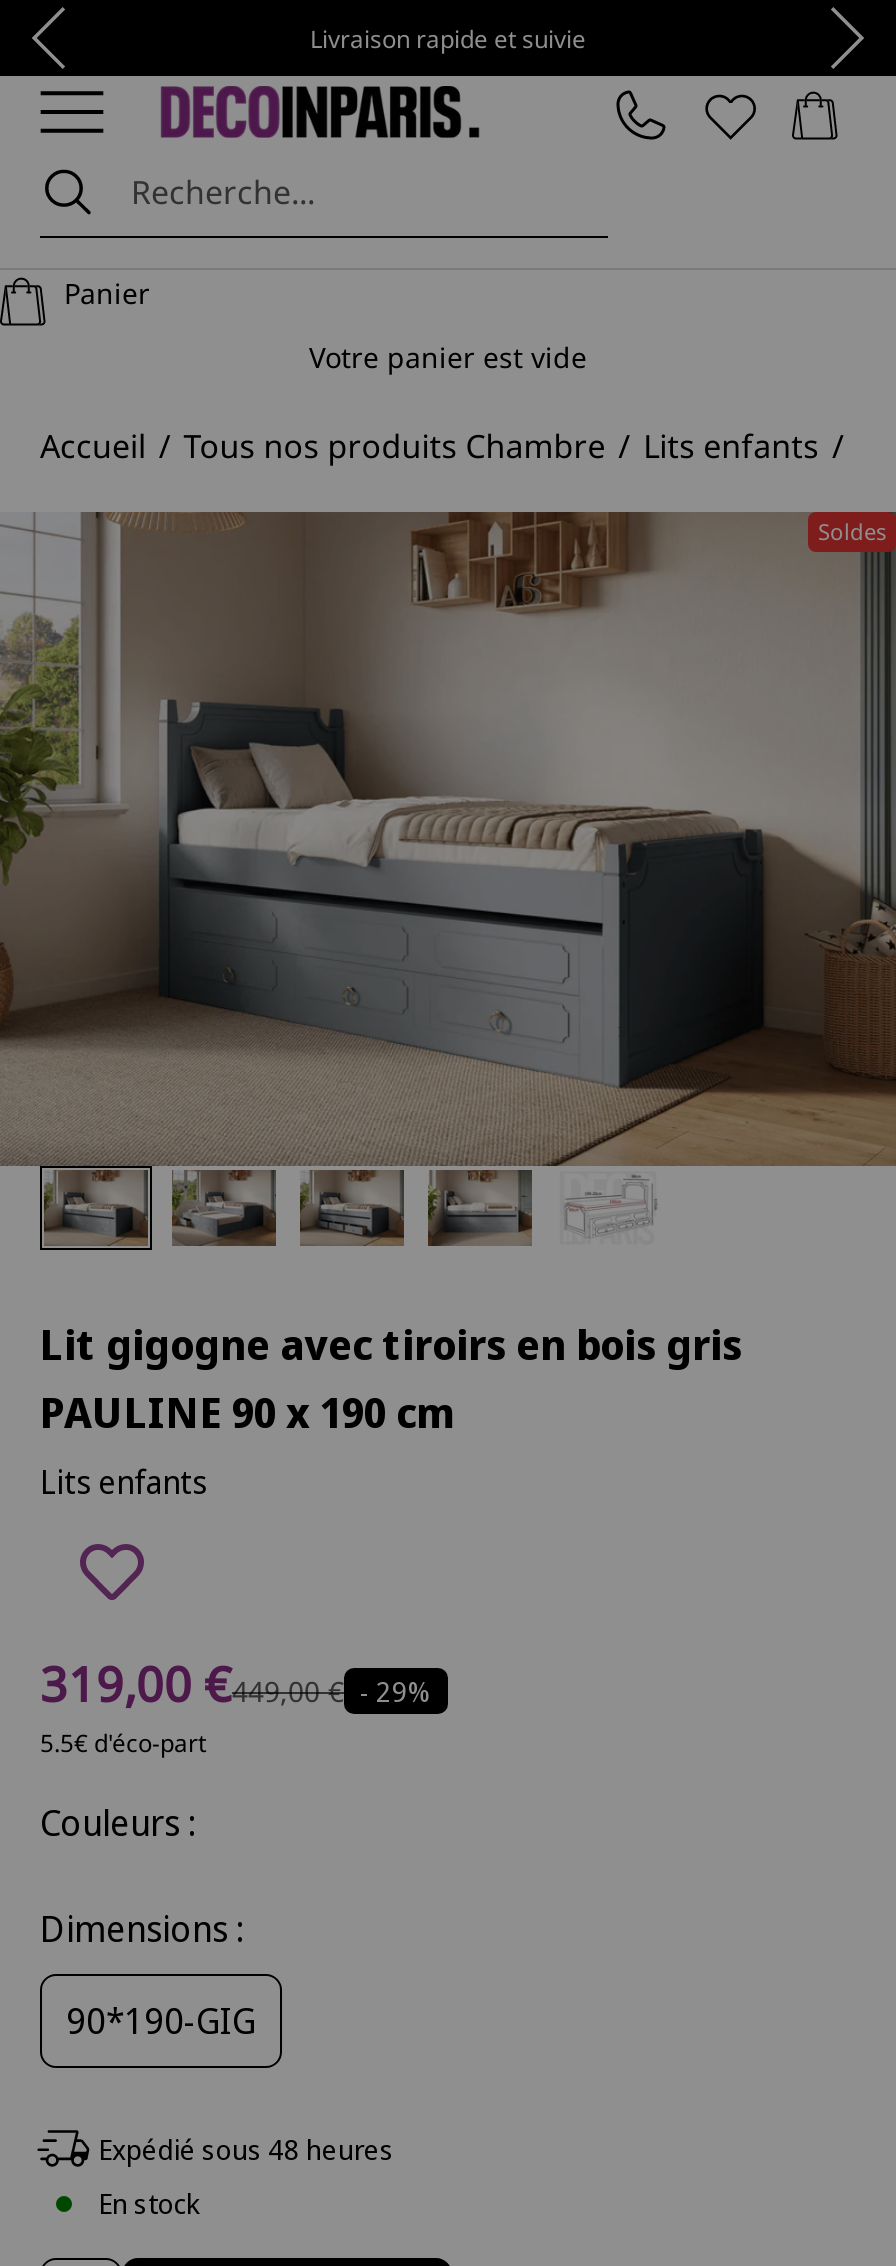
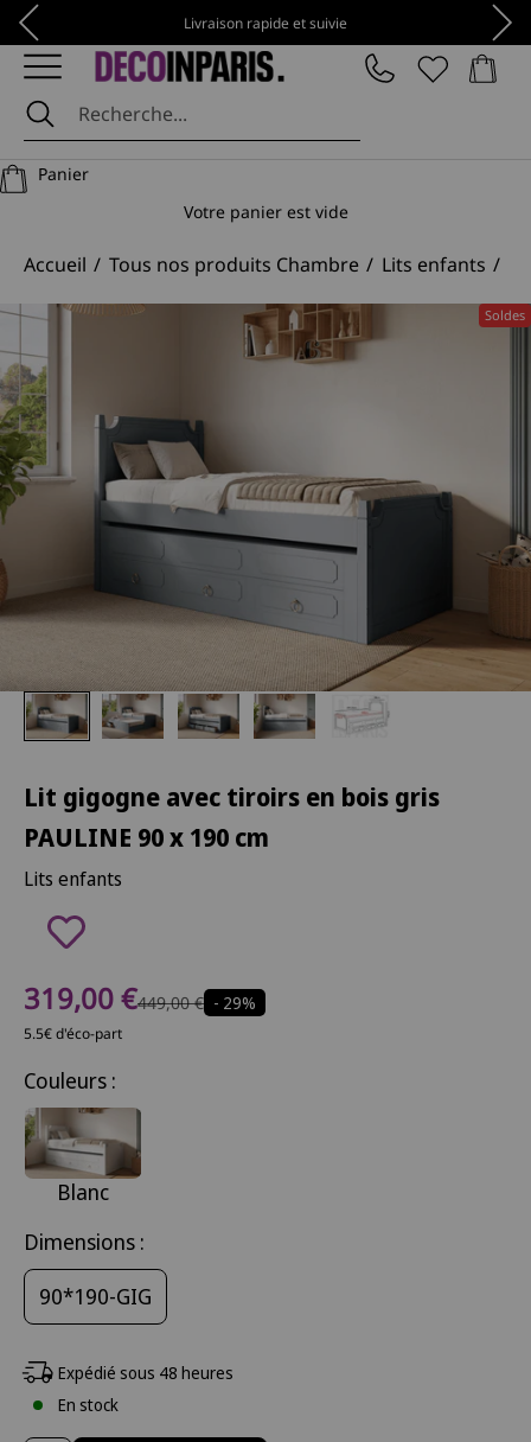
+ [image]
+ Blanc
